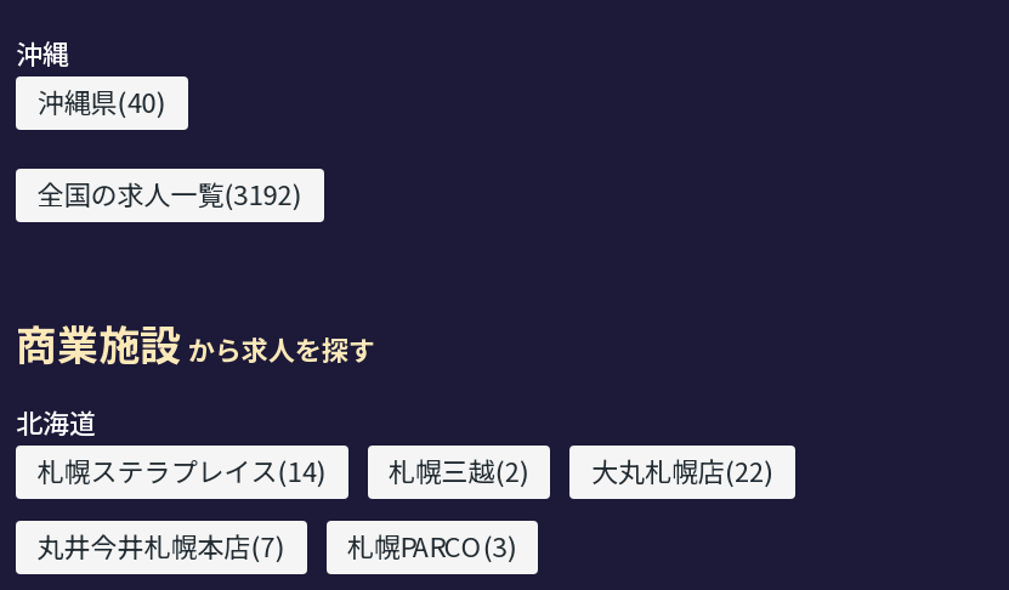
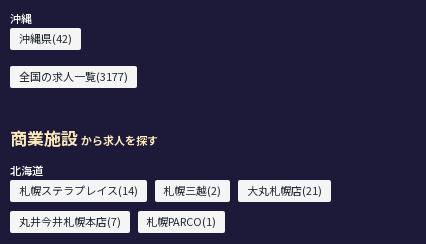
- 沖縄県(40)
+ 沖縄県(42)

- 全国の求人一覧(3192)
+ 全国の求人一覧(3177)

- 札幌ステラプレイス(14) 札幌三越(2) 大丸札幌店(22)
+ 札幌ステラプレイス(14) 札幌三越(2) 大丸札幌店(21)

- 丸井今井札幌本店(7) 札幌PARCO(3)
+ 丸井今井札幌本店(7) 札幌PARCO(1)
